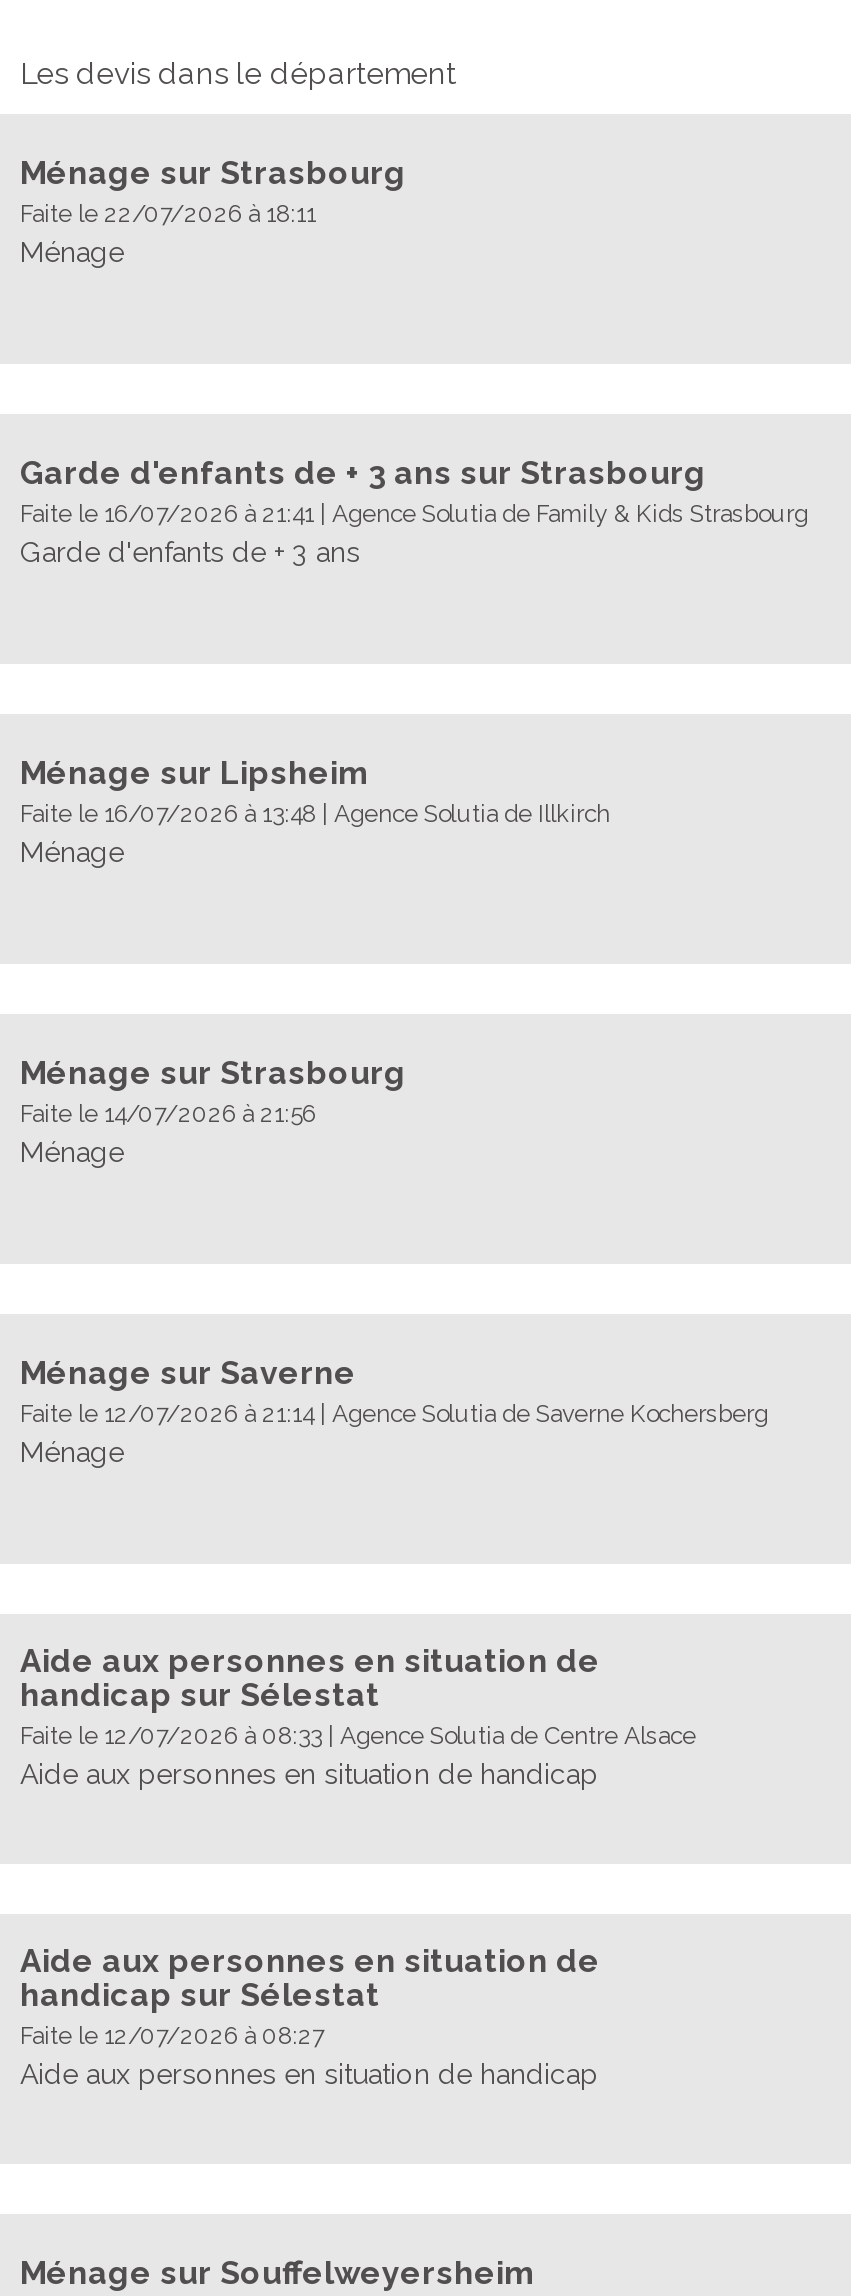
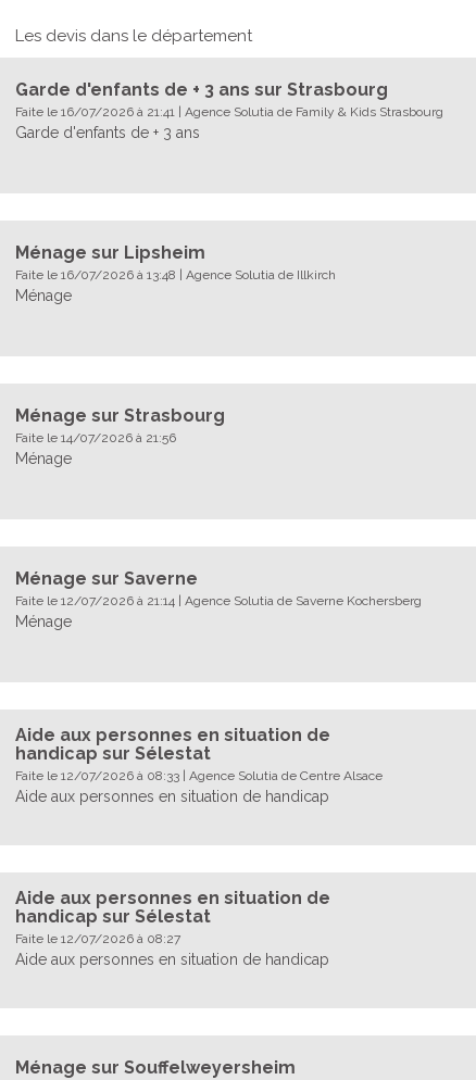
- Ménage sur Strasbourg
- Faite le 22/07/2026 à 18:11
- Ménage
